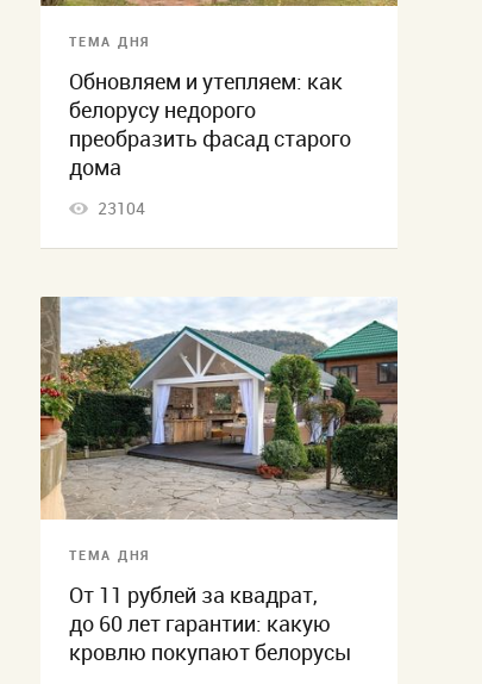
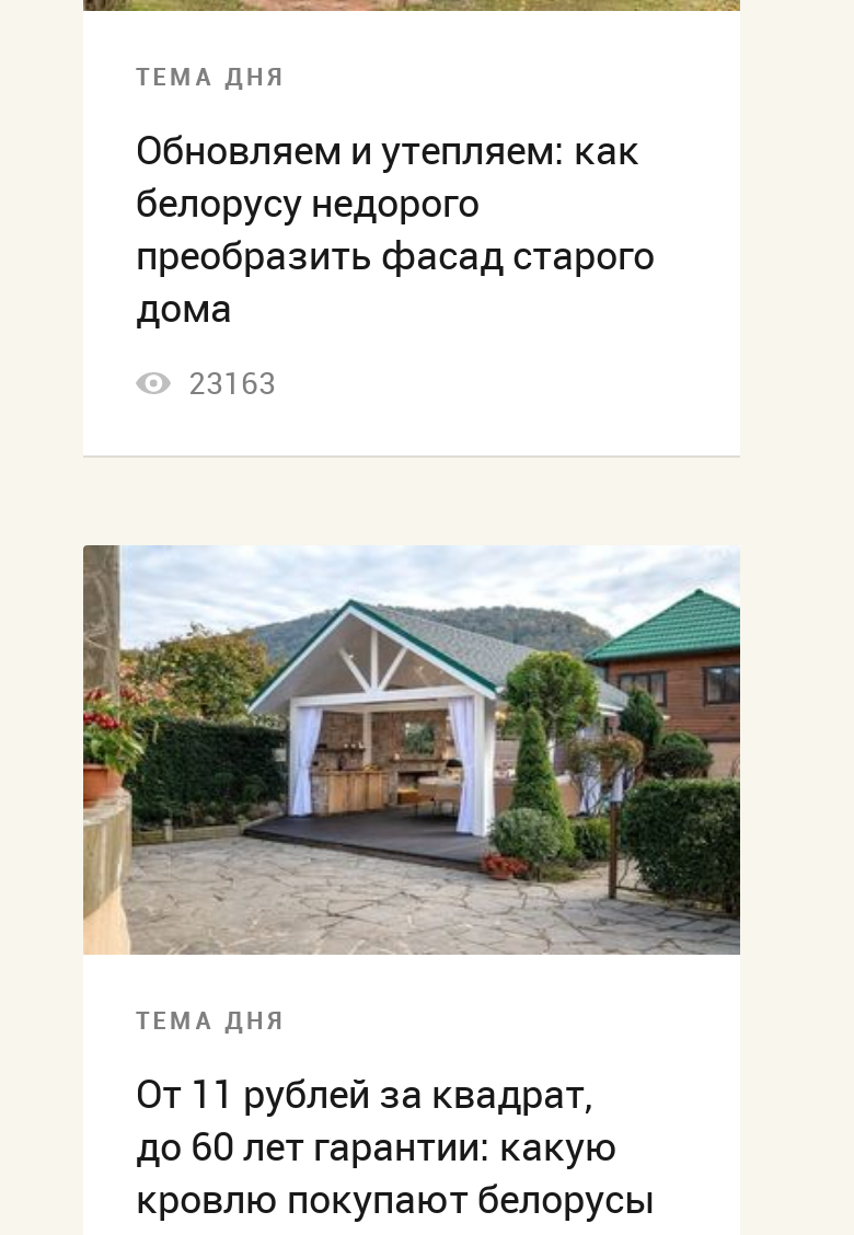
- 23104
+ 23163
